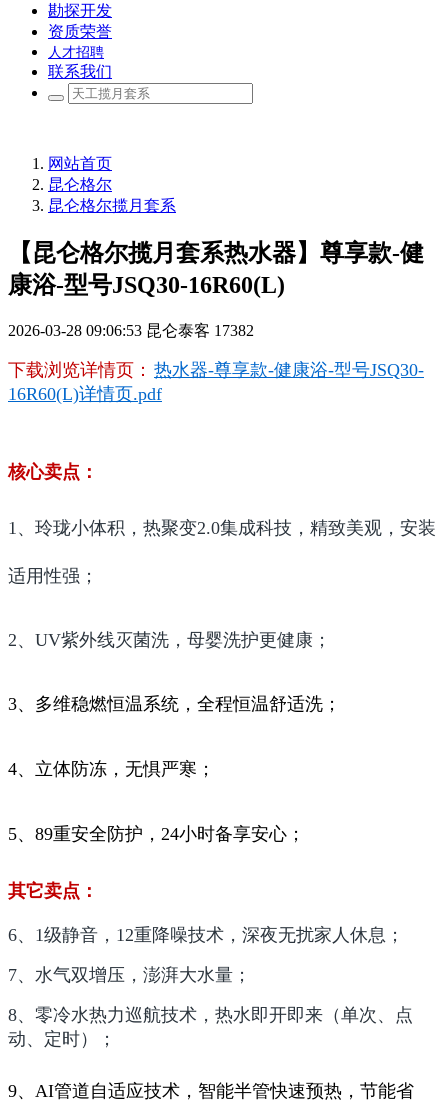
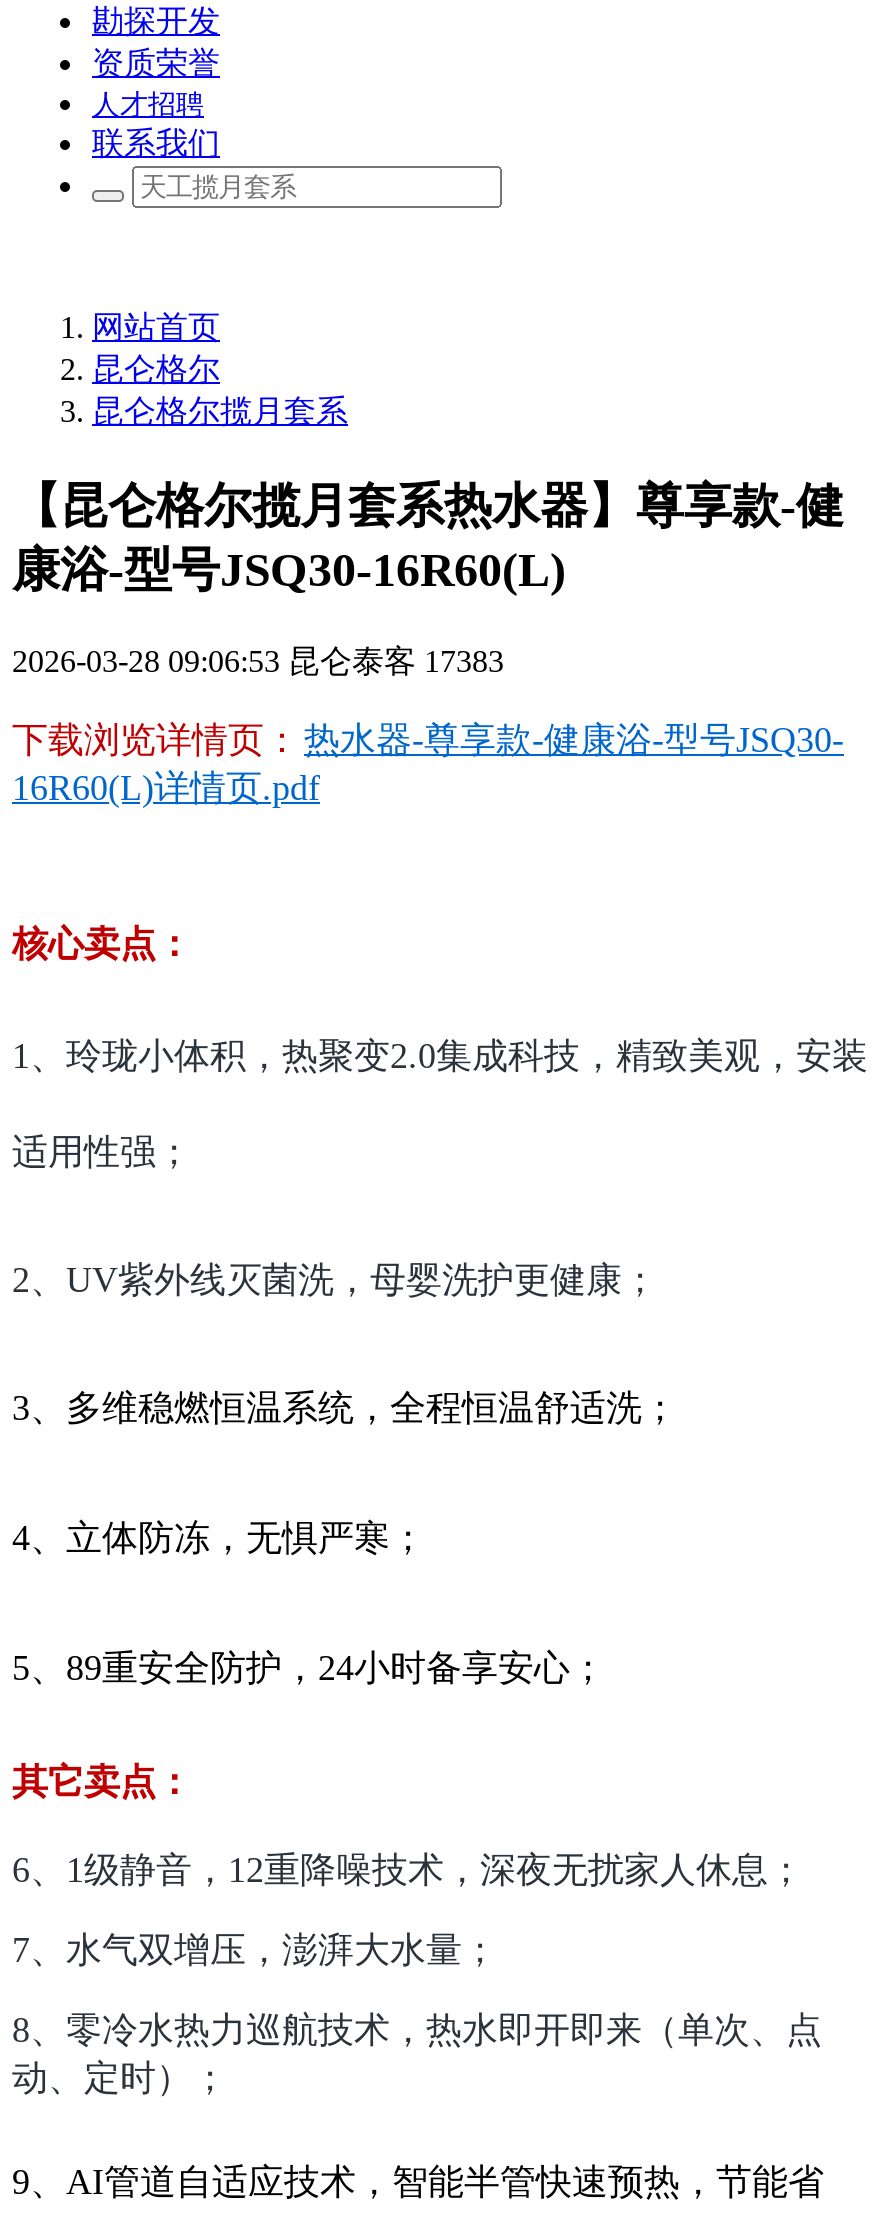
- 2026-03-28 09:06:53 昆仑泰客 17382
+ 2026-03-28 09:06:53 昆仑泰客 17383
